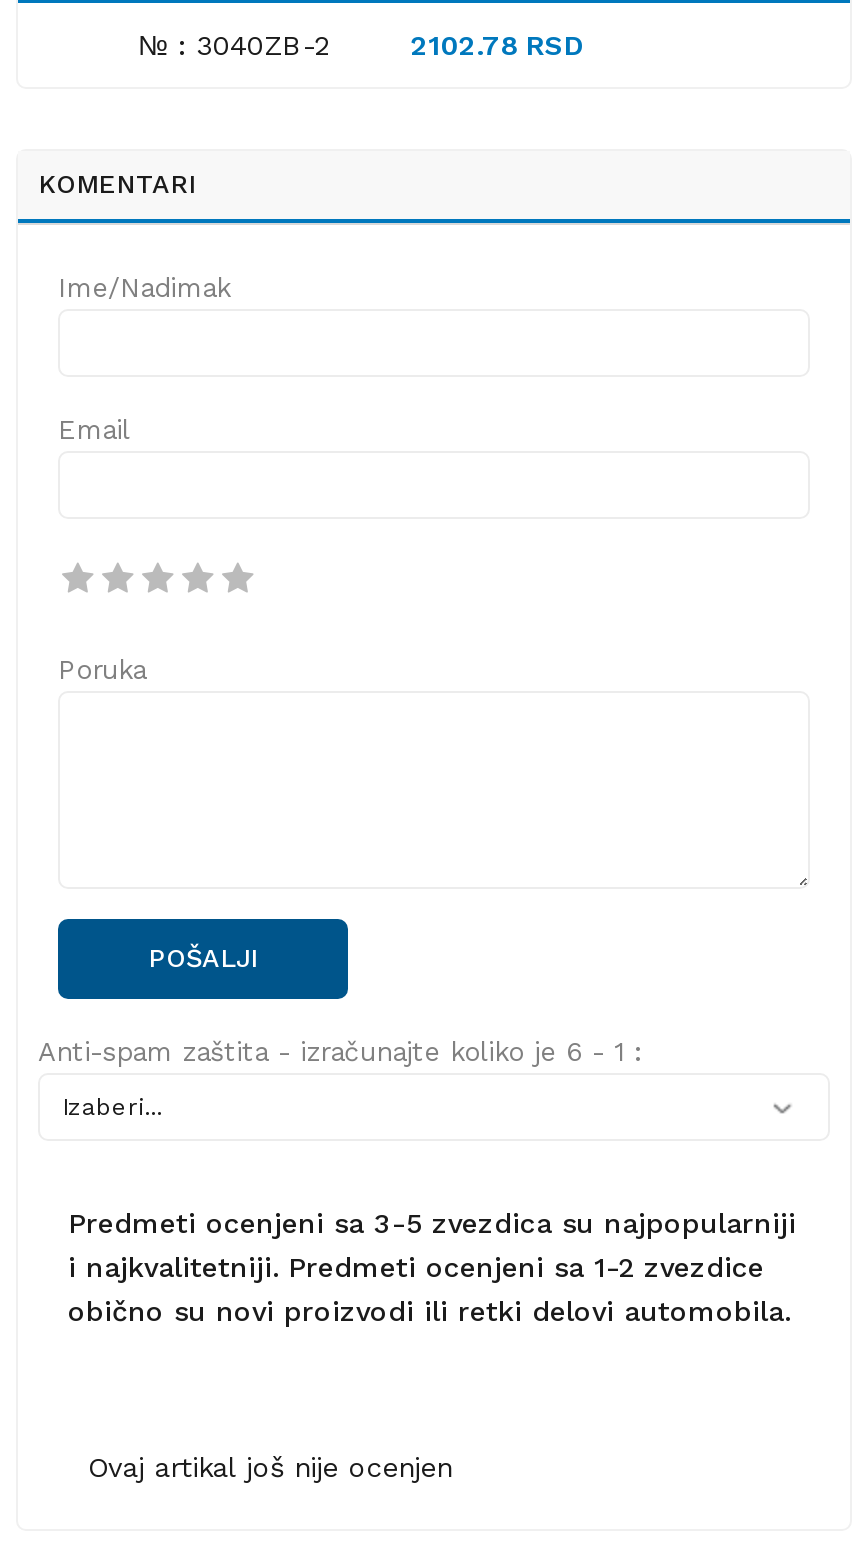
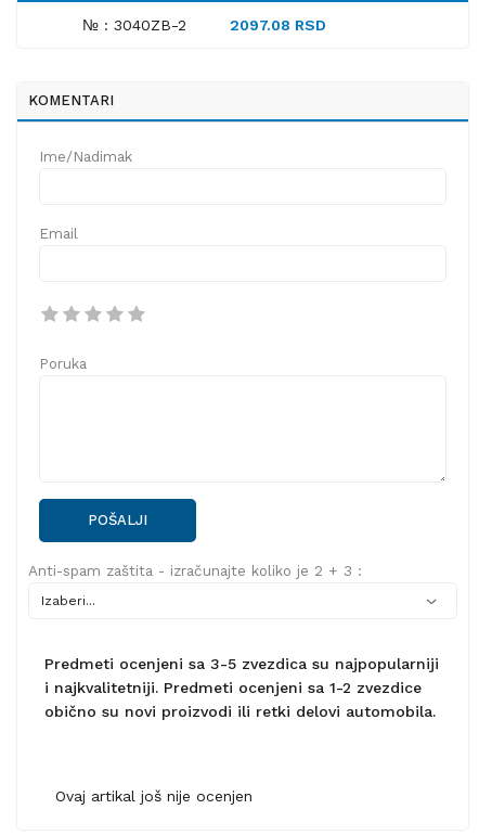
- 2102.78 RSD
+ 2097.08 RSD

- Anti-spam zaštita - izračunajte koliko je 6 - 1 :
+ Anti-spam zaštita - izračunajte koliko je 2 + 3 :
